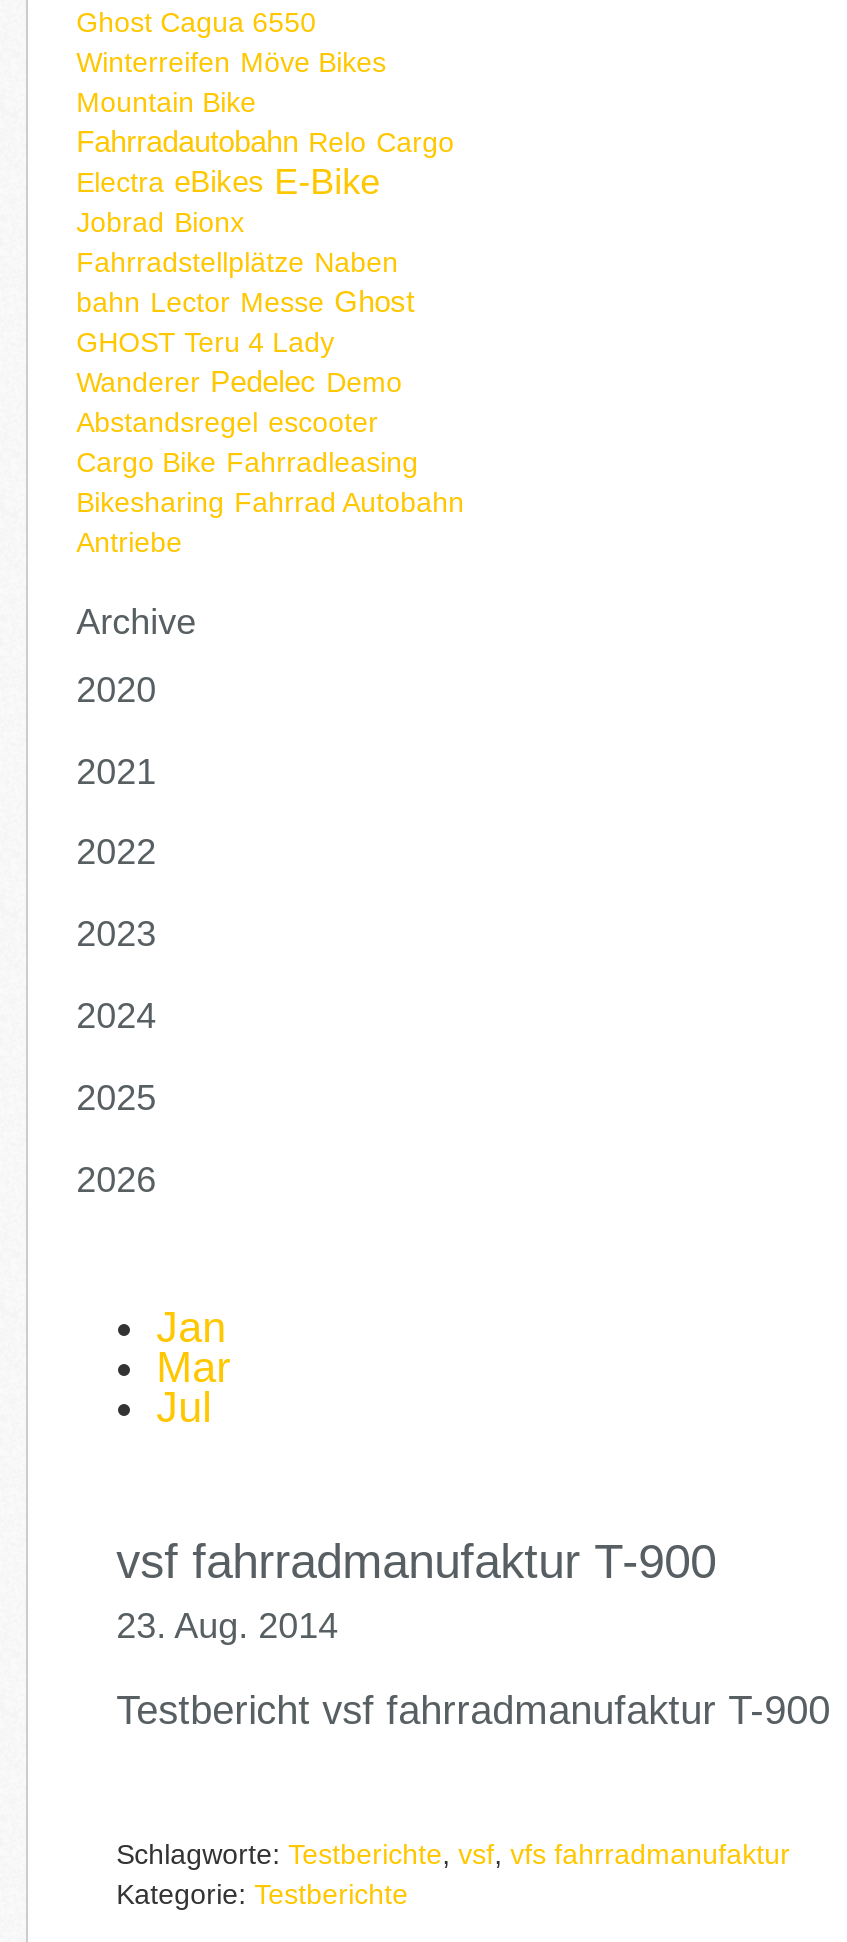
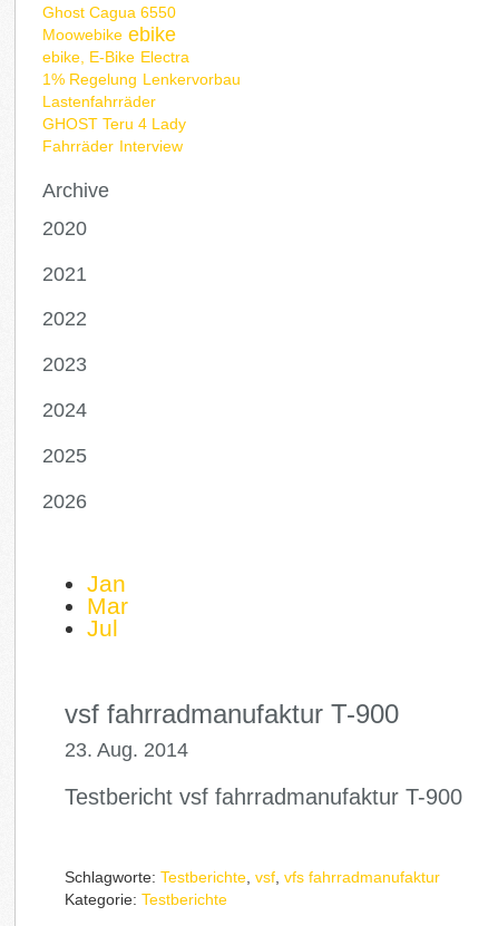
- Winterreifen Möve Bikes
- Mountain Bike
- Fahrradautobahn Relo Cargo
- Electra eBikes E-Bike
- Jobrad Bionx
- Fahrradstellplätze Naben
- bahn Lector Messe Ghost
+ Moowebike ebike
+ ebike, E-Bike Electra
+ 1% Regelung Lenkervorbau
+ Lastenfahrräder

- Wanderer Pedelec Demo
- Abstandsregel escooter
- Cargo Bike Fahrradleasing
- Bikesharing Fahrrad Autobahn
- Antriebe
+ Fahrräder Interview
